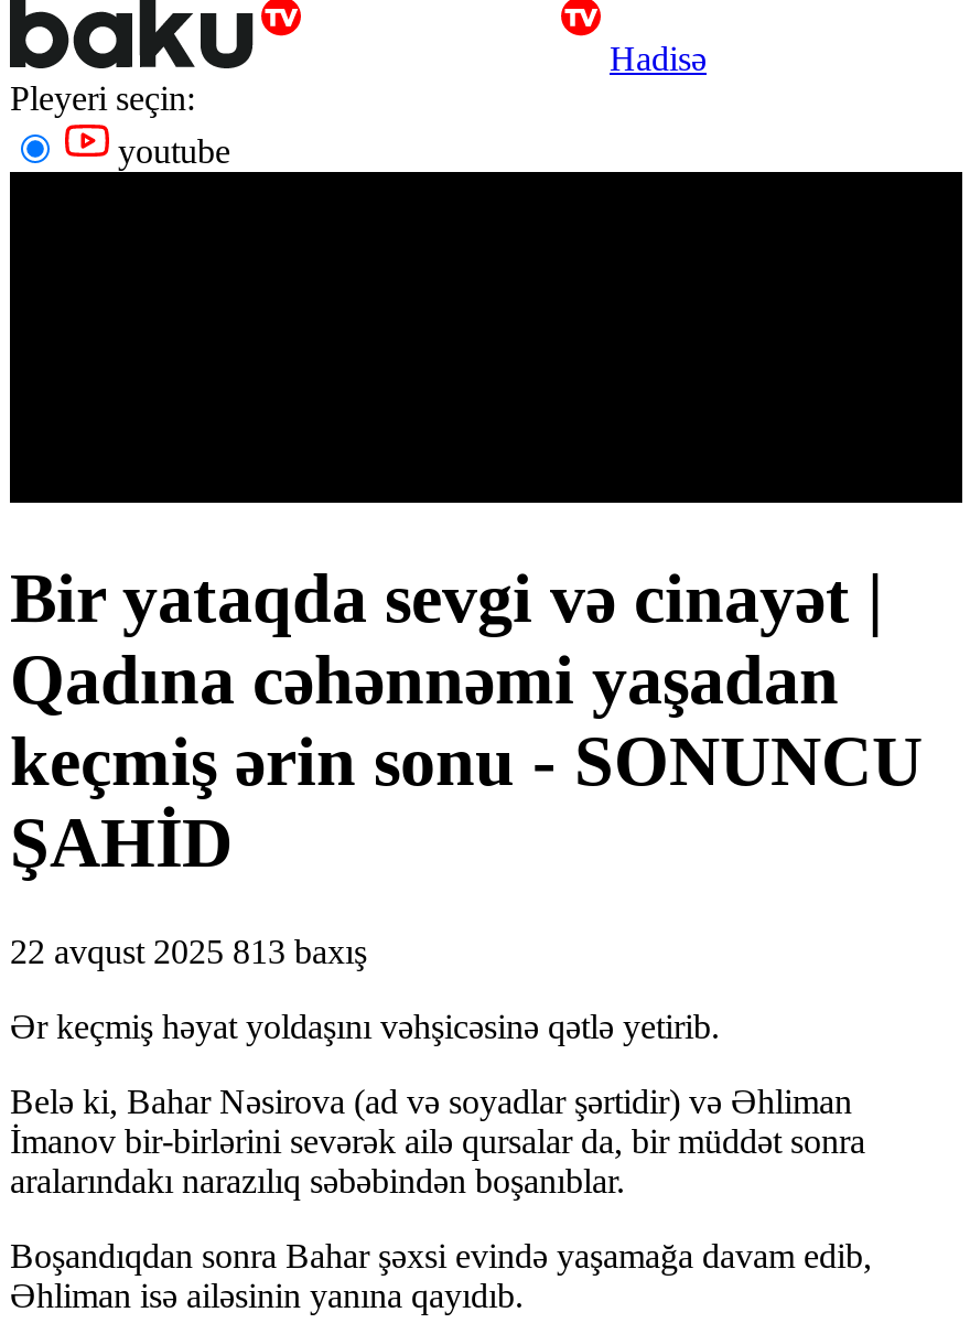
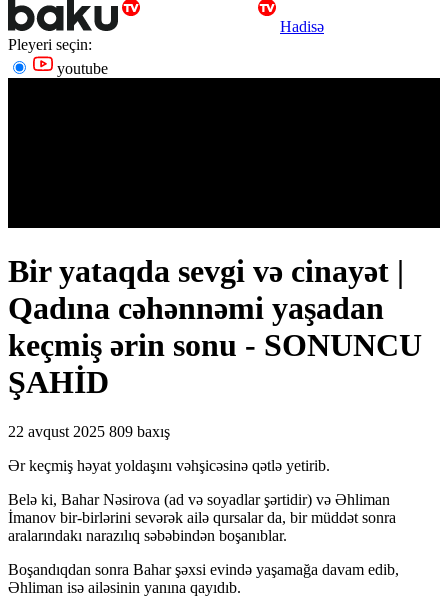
- 22 avqust 2025 813 baxış
+ 22 avqust 2025 809 baxış
